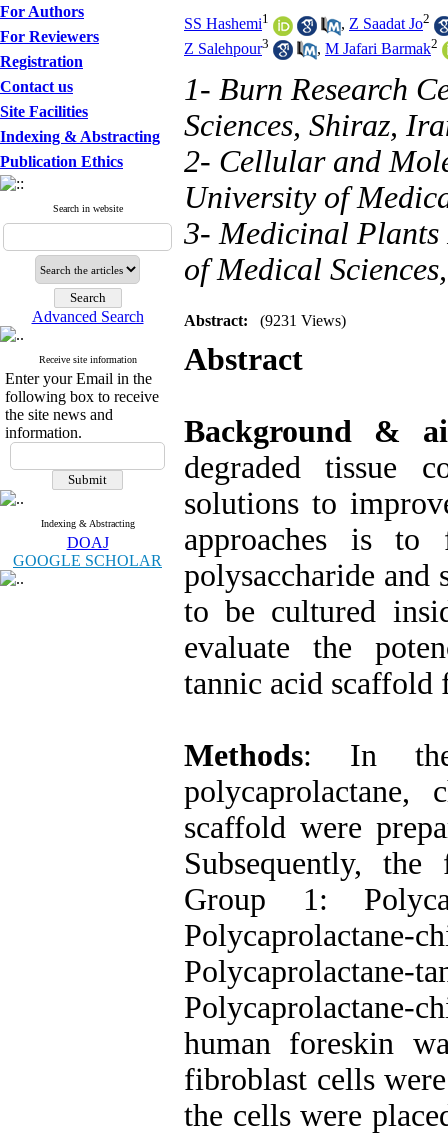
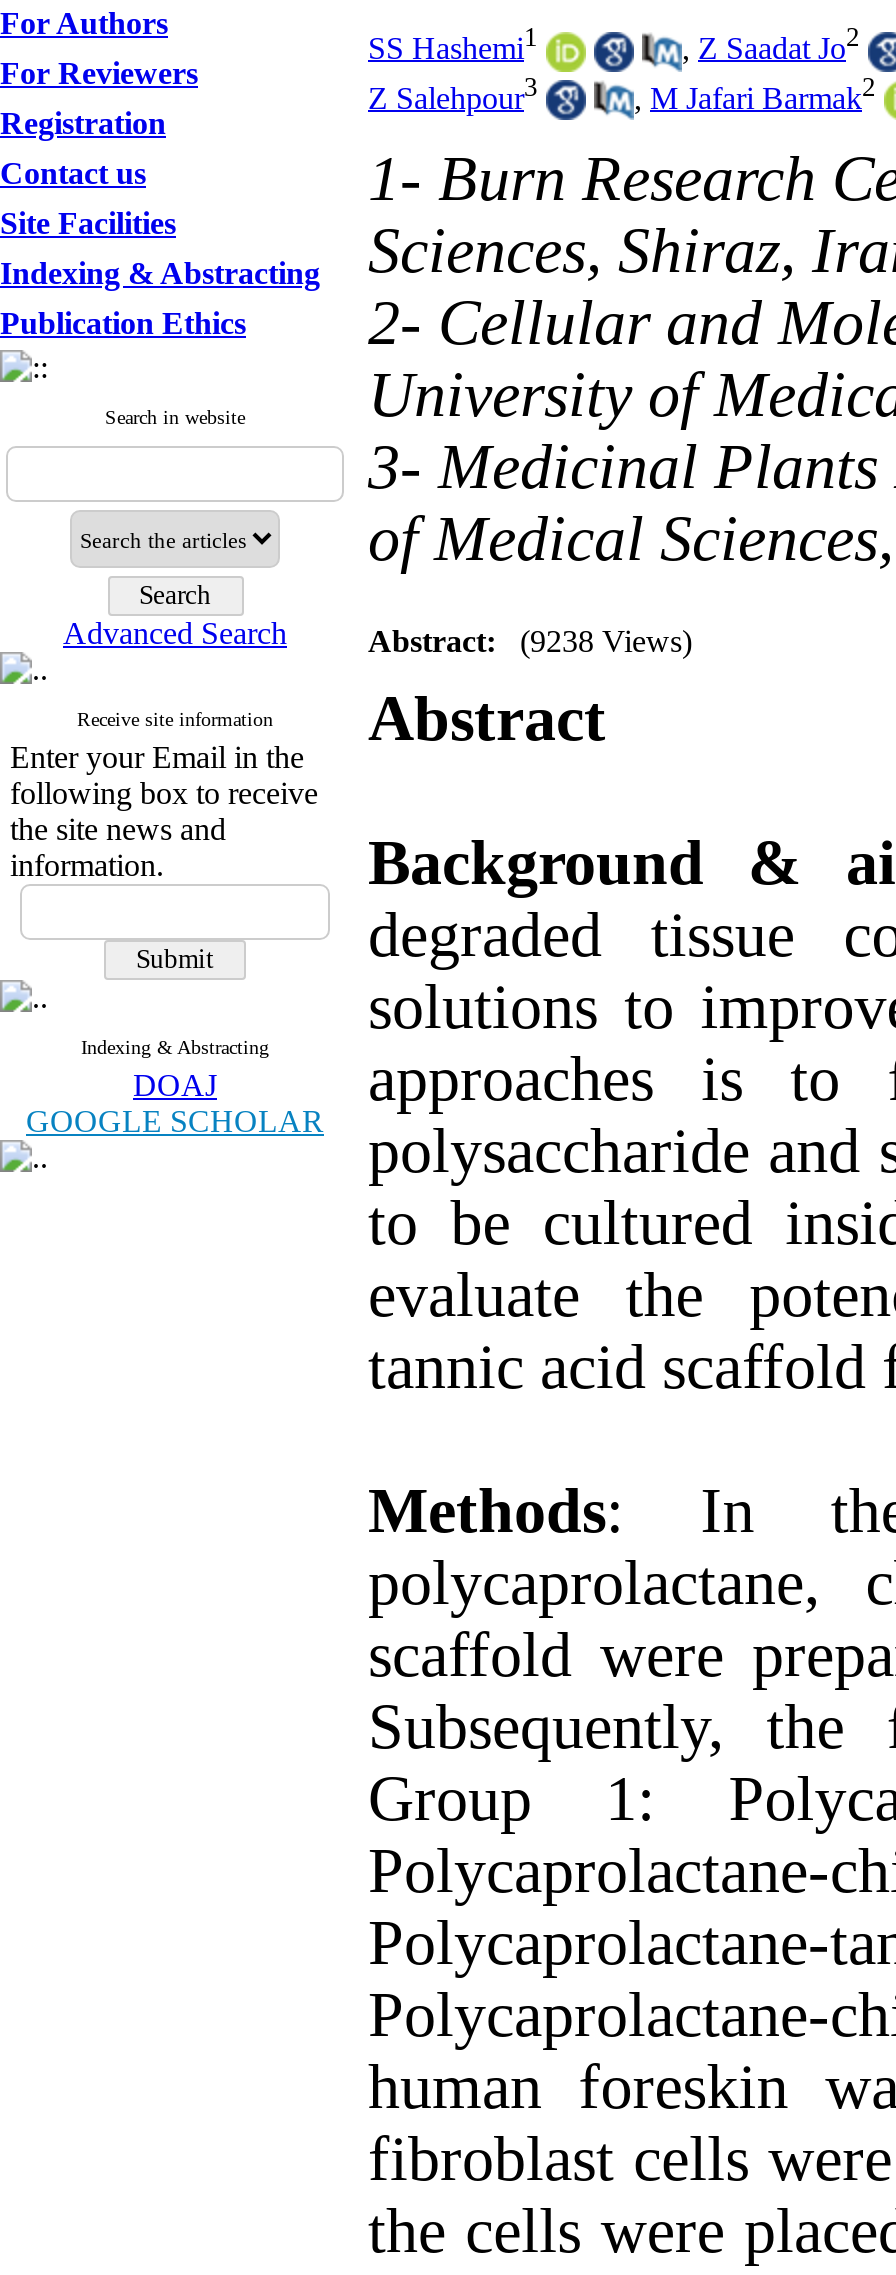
- Abstract: (9231 Views)
+ Abstract: (9238 Views)
